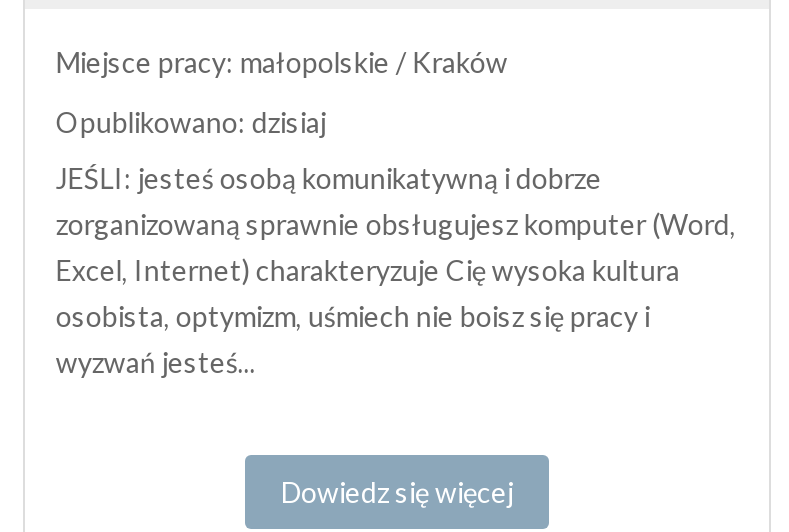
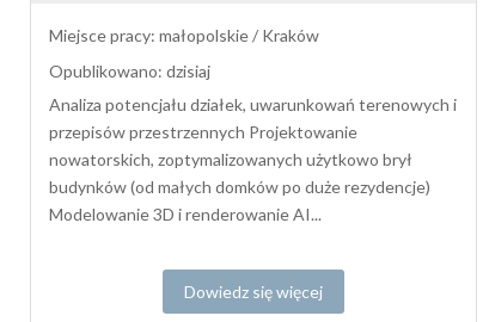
- JEŚLI: jesteś osobą komunikatywną i dobrze
- zorganizowaną sprawnie obsługujesz komputer (Word,
- Excel, Internet) charakteryzuje Cię wysoka kultura
- osobista, optymizm, uśmiech nie boisz się pracy i
- wyzwań jesteś...
+ Analiza potencjału działek, uwarunkowań terenowych i
+ przepisów przestrzennych Projektowanie
+ nowatorskich, zoptymalizowanych użytkowo brył
+ budynków (od małych domków po duże rezydencje)
+ Modelowanie 3D i renderowanie AI...
